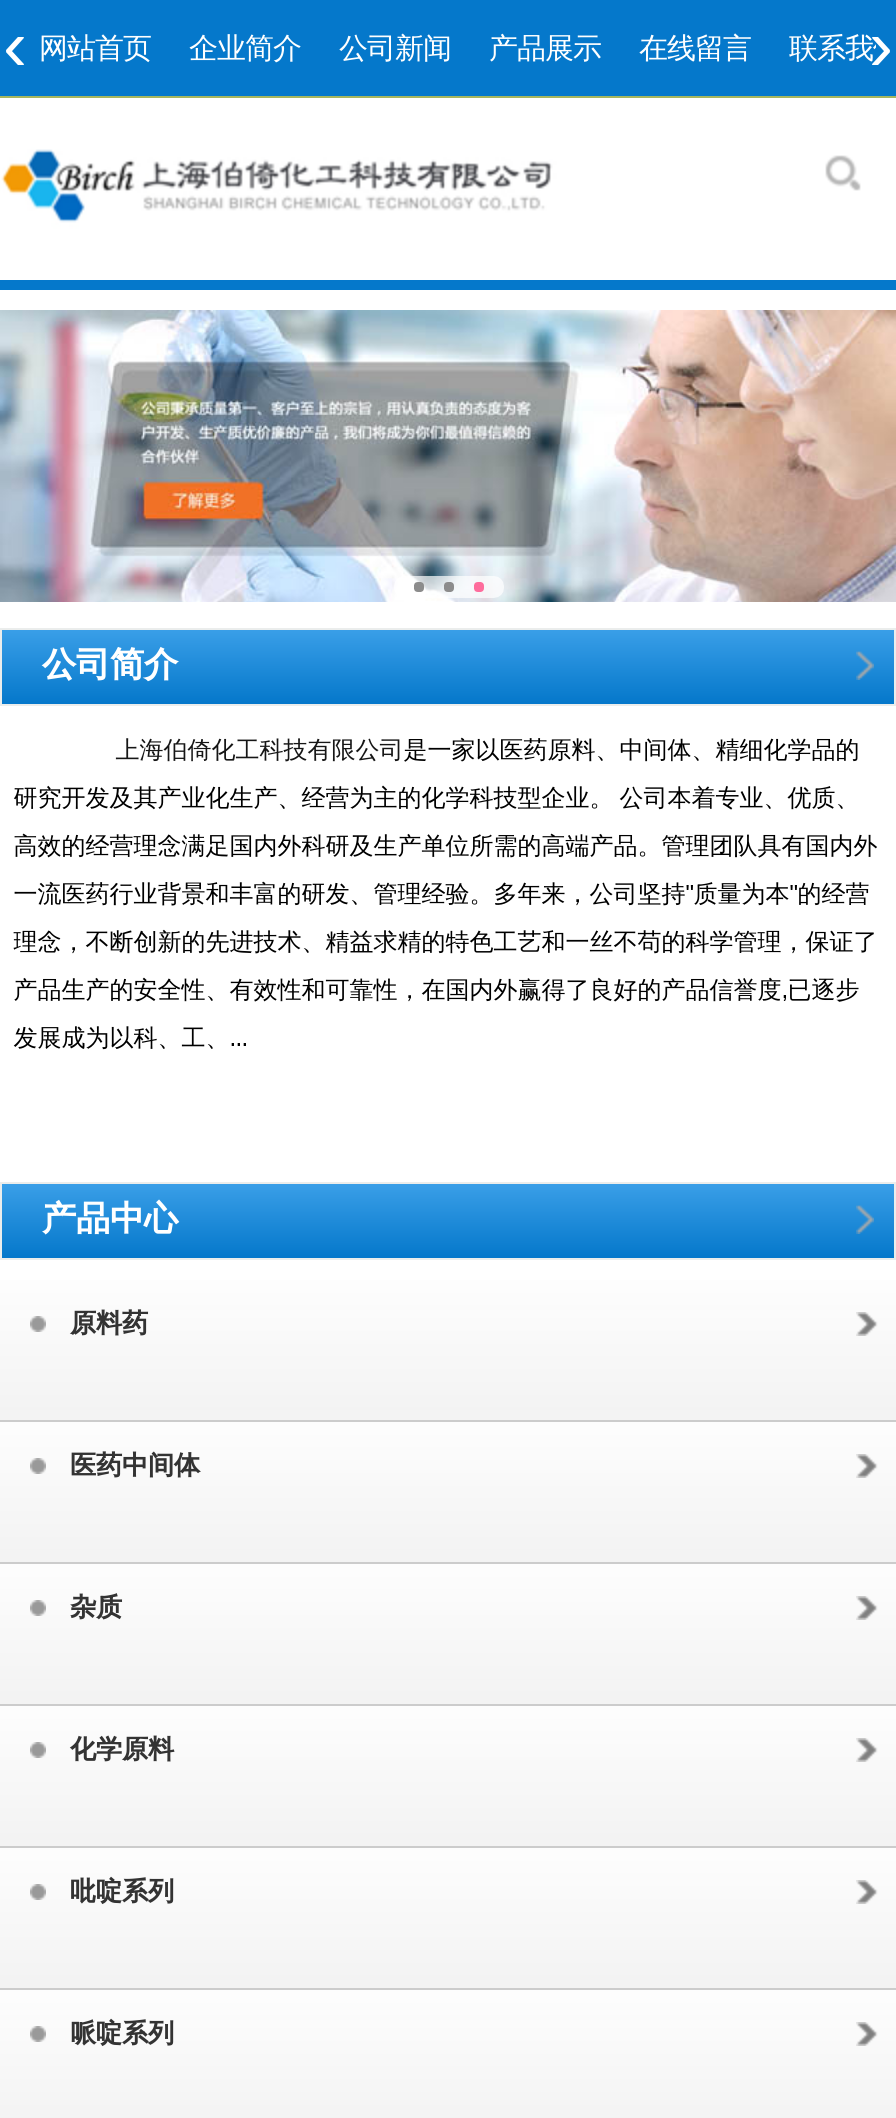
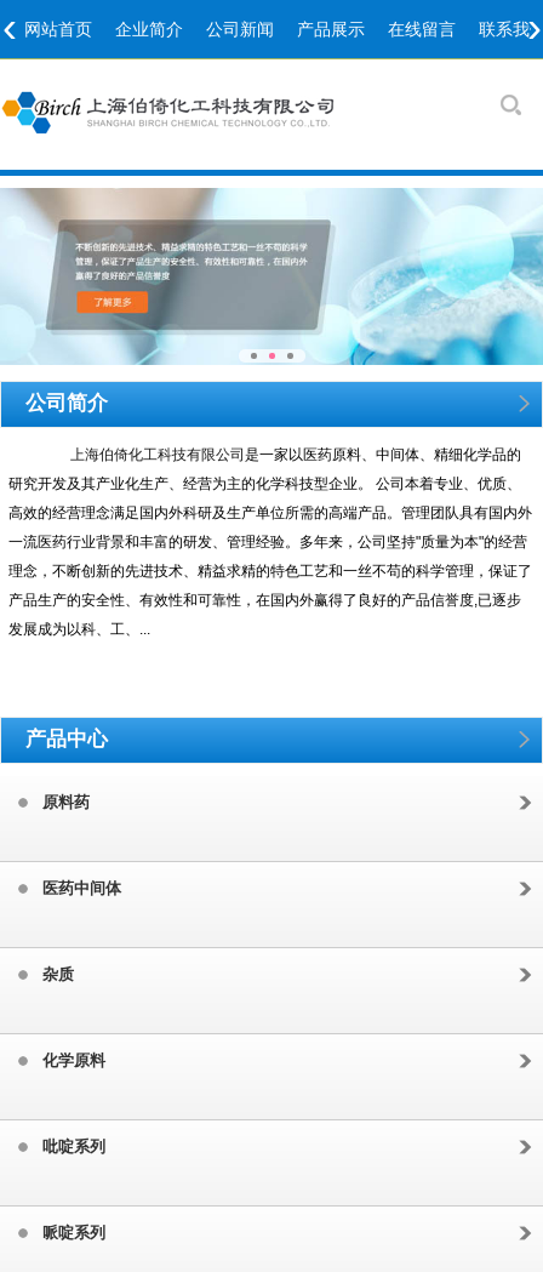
- [image]
+ [image]
